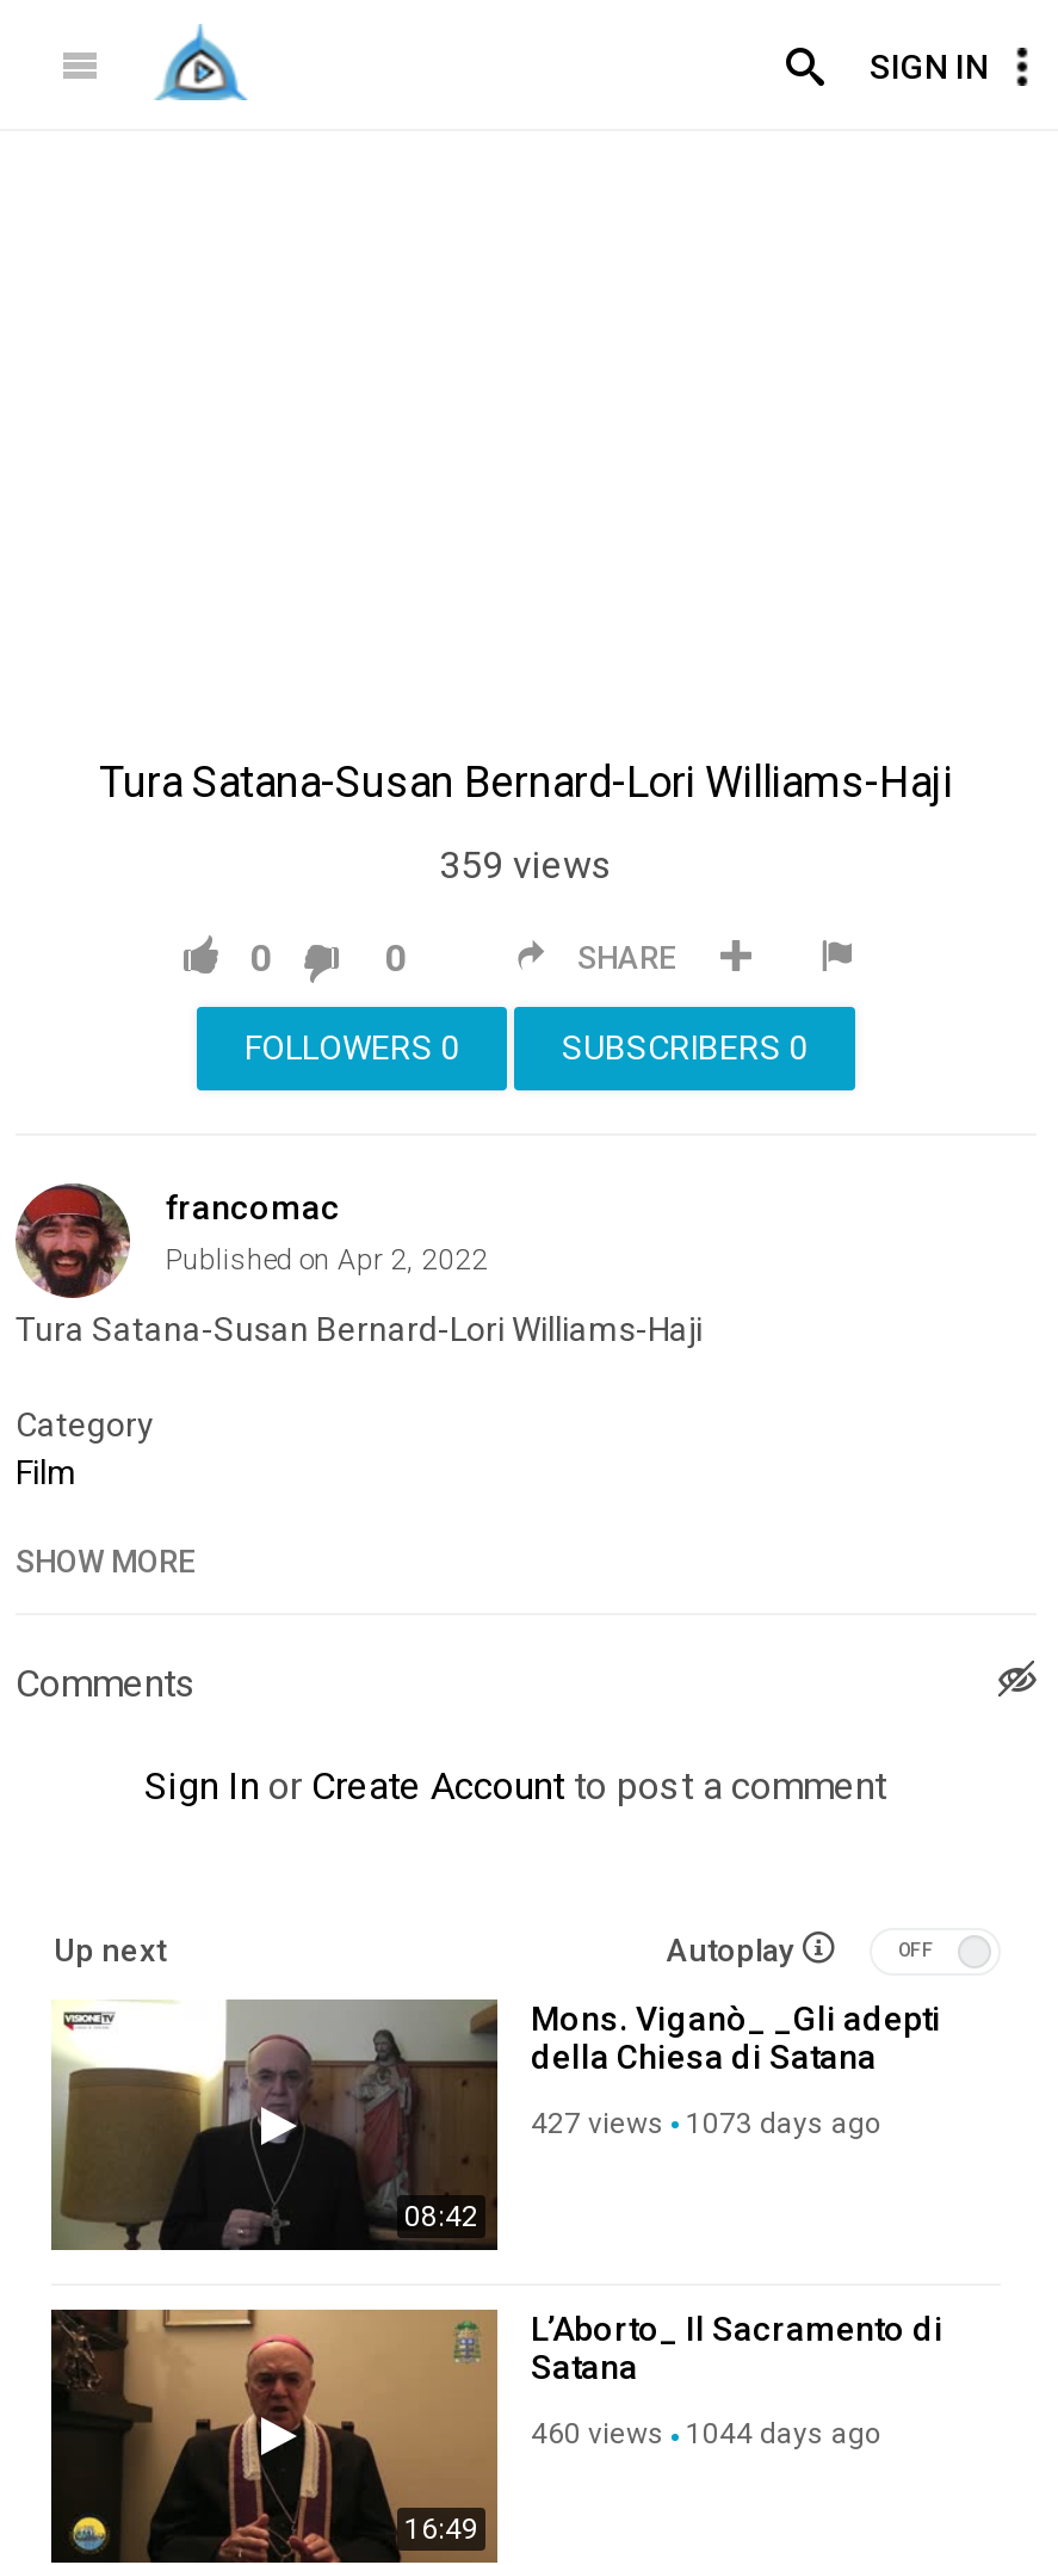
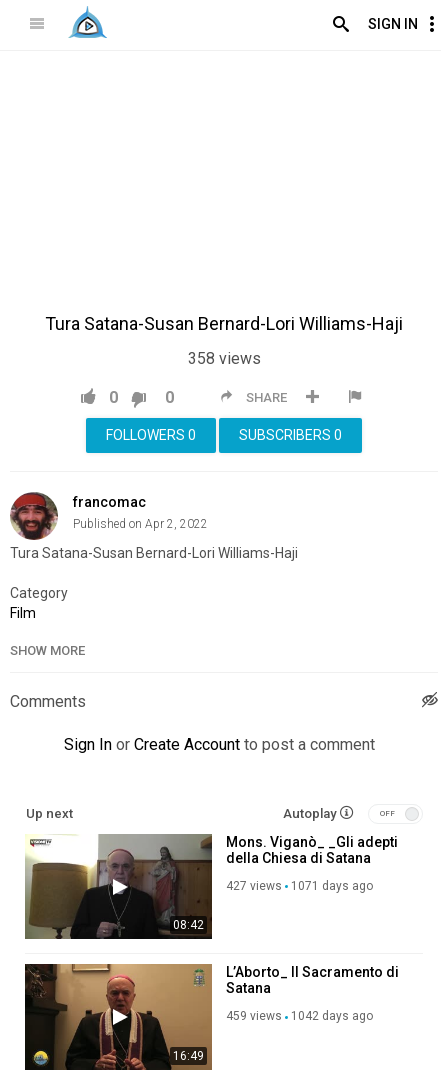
- 359 views
+ 358 views

- 1073 days ago
+ 1071 days ago

- 460 views
+ 459 views

- 1044 days ago
+ 1042 days ago
